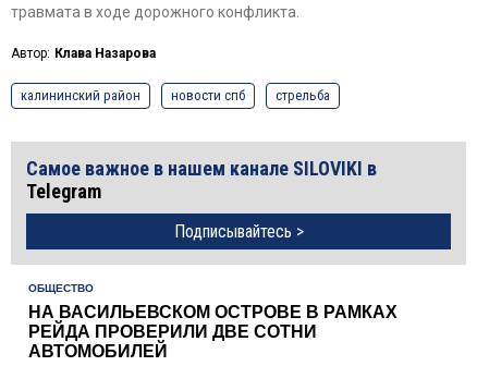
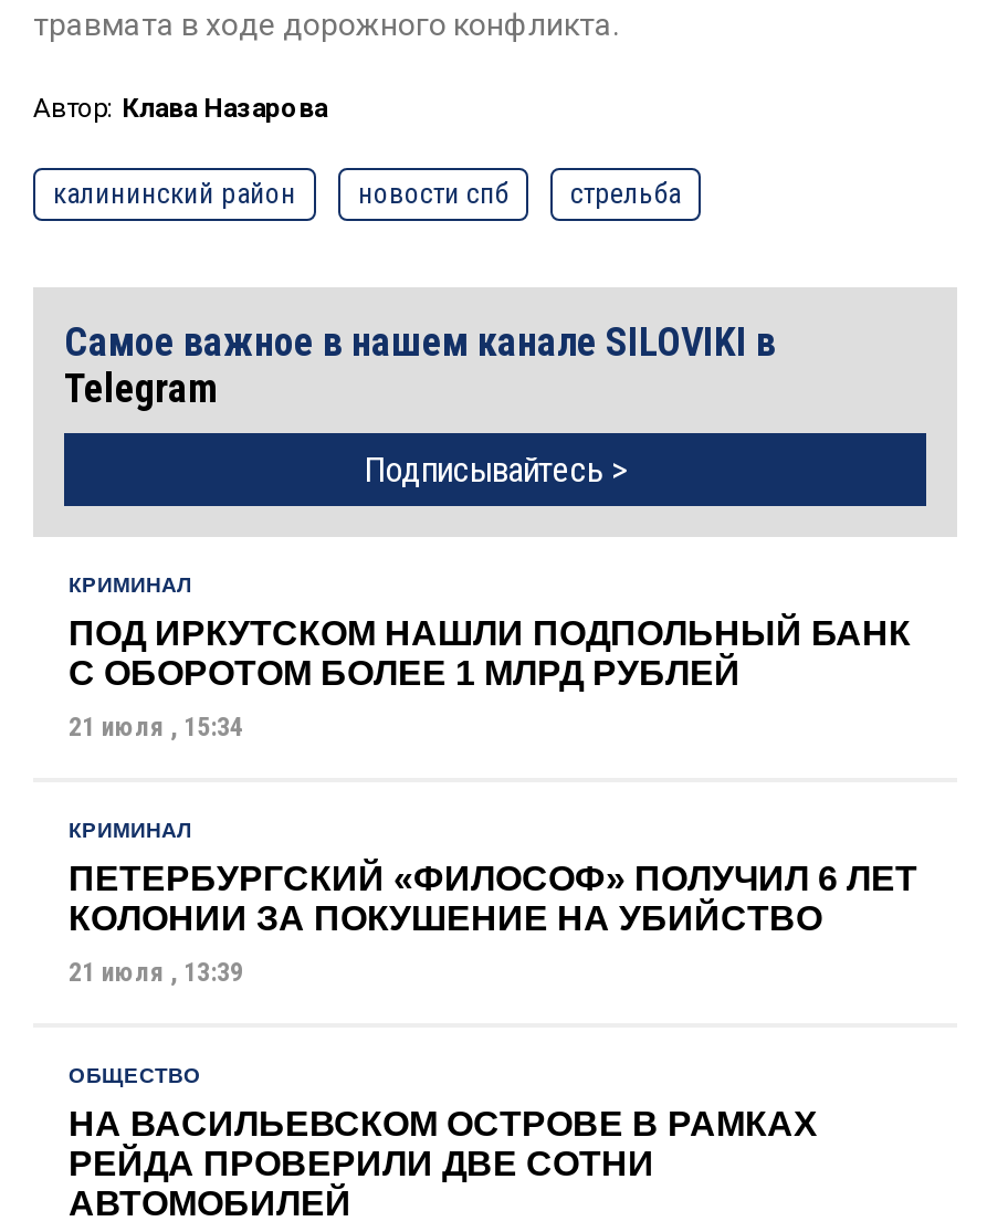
+ КРИМИНАЛ
+ ПОД ИРКУТСКОМ НАШЛИ ПОДПОЛЬНЫЙ БАНК
+ С ОБОРОТОМ БОЛЕЕ 1 МЛРД РУБЛЕЙ
+ 21 июля , 15:34
+ КРИМИНАЛ
+ ПЕТЕРБУРГСКИЙ «ФИЛОСОФ» ПОЛУЧИЛ 6 ЛЕТ
+ КОЛОНИИ ЗА ПОКУШЕНИЕ НА УБИЙСТВО
+ 21 июля , 13:39
